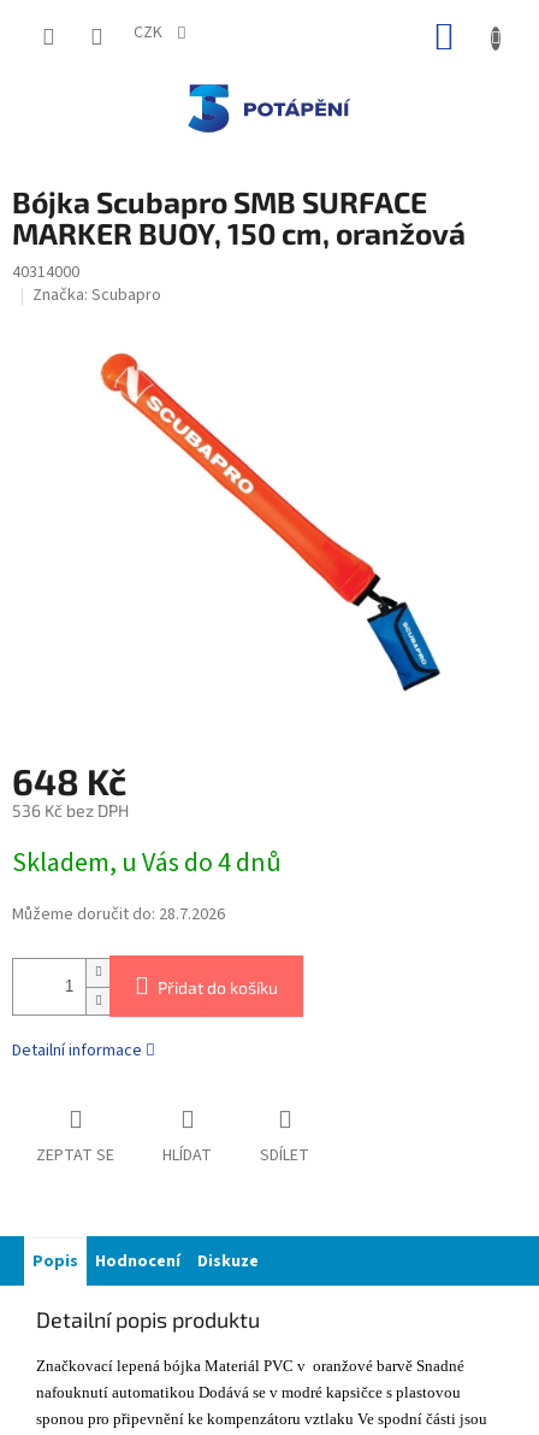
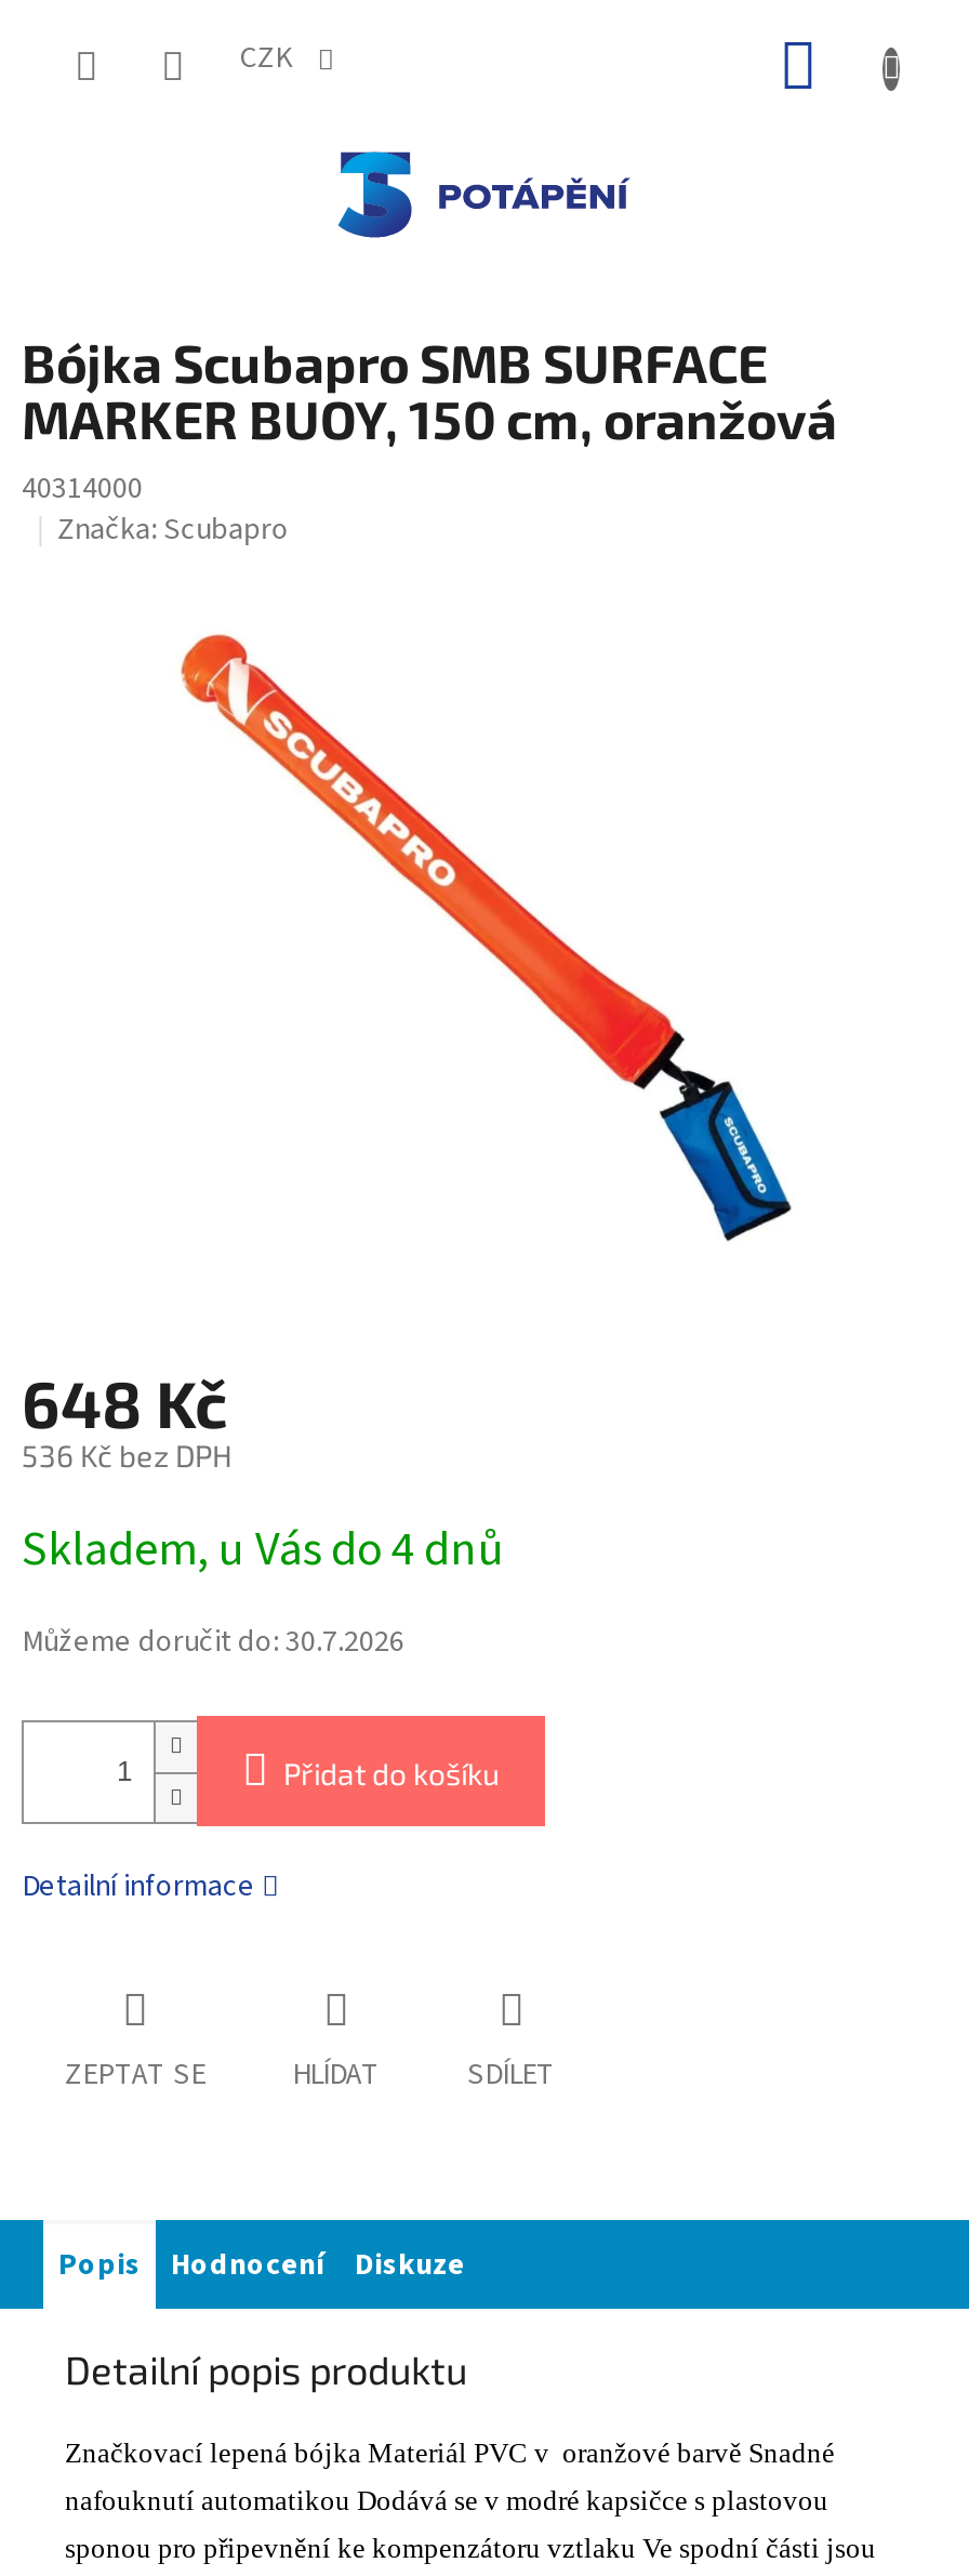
- Můžeme doručit do: 28.7.2026
+ Můžeme doručit do: 30.7.2026
